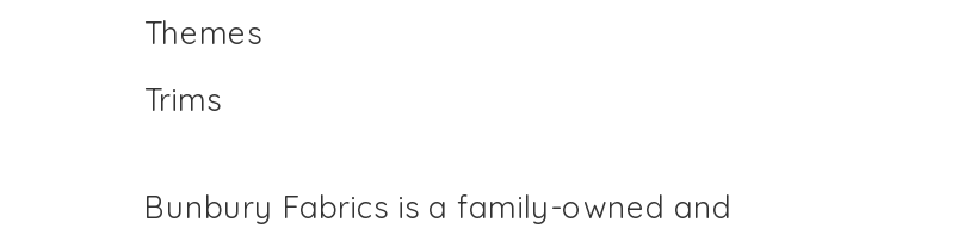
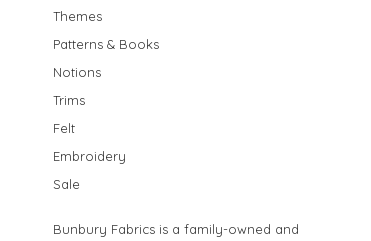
+ Patterns & Books
+ Notions

+ Felt
+ Embroidery
+ Sale
